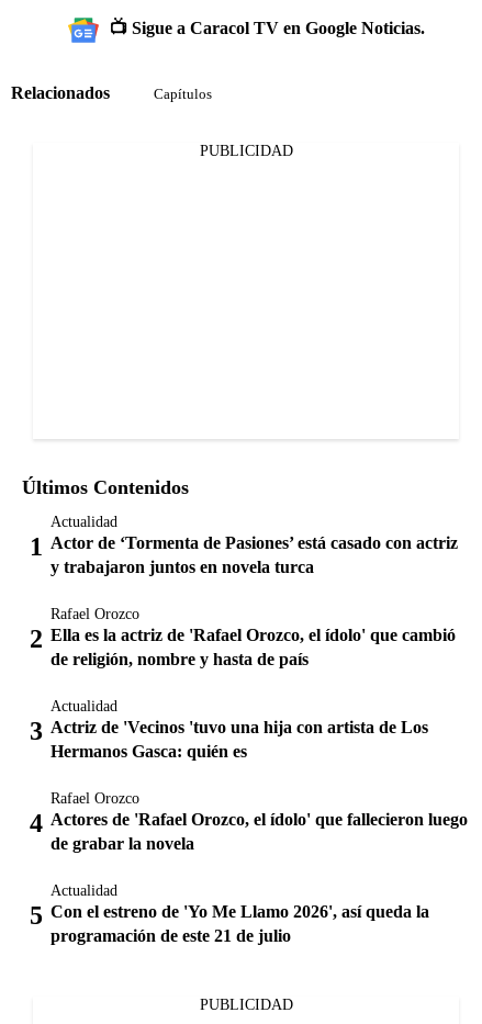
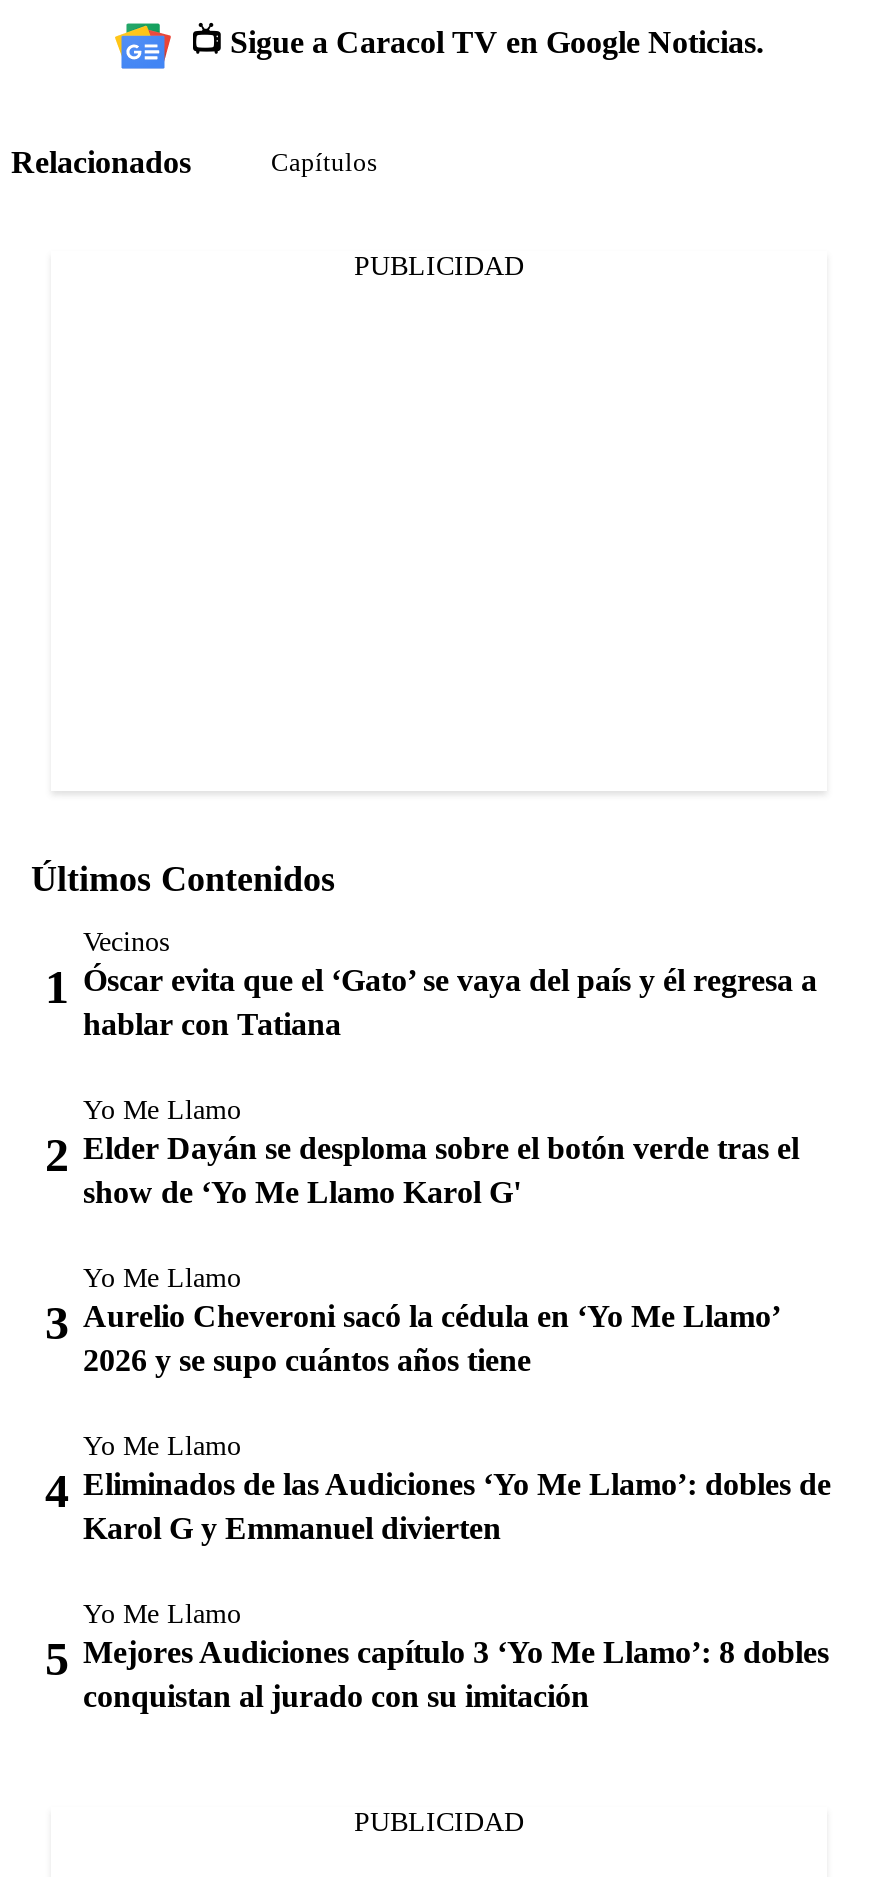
- Actualidad
- Actor de ‘Tormenta de Pasiones’ está casado con actriz
- y trabajaron juntos en novela turca
+ Vecinos
+ Óscar evita que el ‘Gato’ se vaya del país y él regresa a
+ hablar con Tatiana

- Rafael Orozco
- Ella es la actriz de 'Rafael Orozco, el ídolo' que cambió
- de religión, nombre y hasta de país
+ Yo Me Llamo
+ Elder Dayán se desploma sobre el botón verde tras el
+ show de ‘Yo Me Llamo Karol G'

- Actualidad
- Actriz de 'Vecinos 'tuvo una hija con artista de Los
- Hermanos Gasca: quién es
+ Yo Me Llamo
+ Aurelio Cheveroni sacó la cédula en ‘Yo Me Llamo’
+ 2026 y se supo cuántos años tiene

- Rafael Orozco
- Actores de 'Rafael Orozco, el ídolo' que fallecieron luego
- de grabar la novela
+ Yo Me Llamo
+ Eliminados de las Audiciones ‘Yo Me Llamo’: dobles de
+ Karol G y Emmanuel divierten

- Actualidad
- Con el estreno de 'Yo Me Llamo 2026', así queda la
- programación de este 21 de julio
+ Yo Me Llamo
+ Mejores Audiciones capítulo 3 ‘Yo Me Llamo’: 8 dobles
+ conquistan al jurado con su imitación
